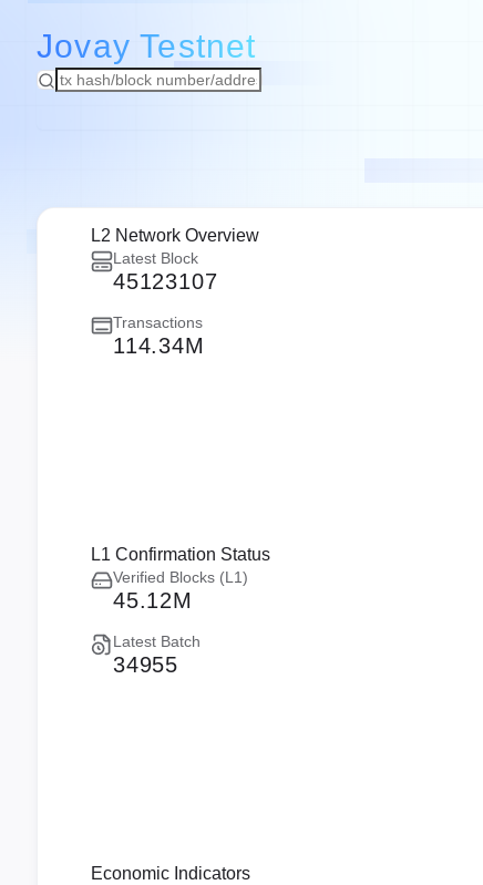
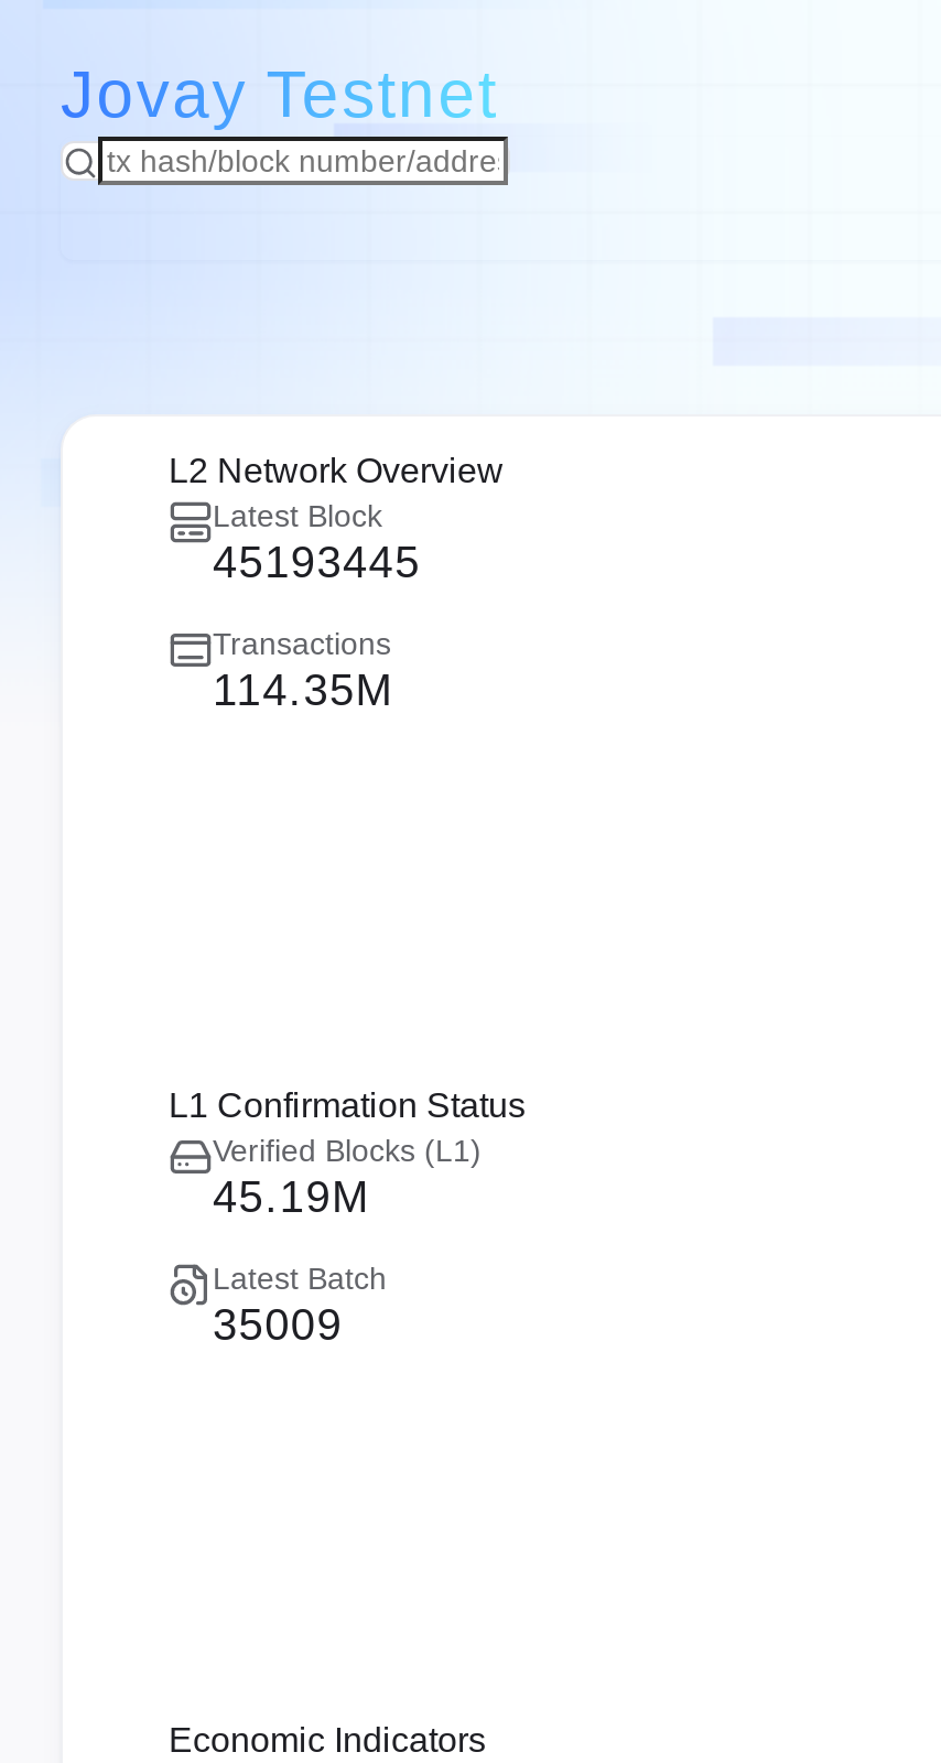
- 45123107
+ 45193445

- 114.34M
+ 114.35M

- 45.12M
+ 45.19M

- 34955
+ 35009
